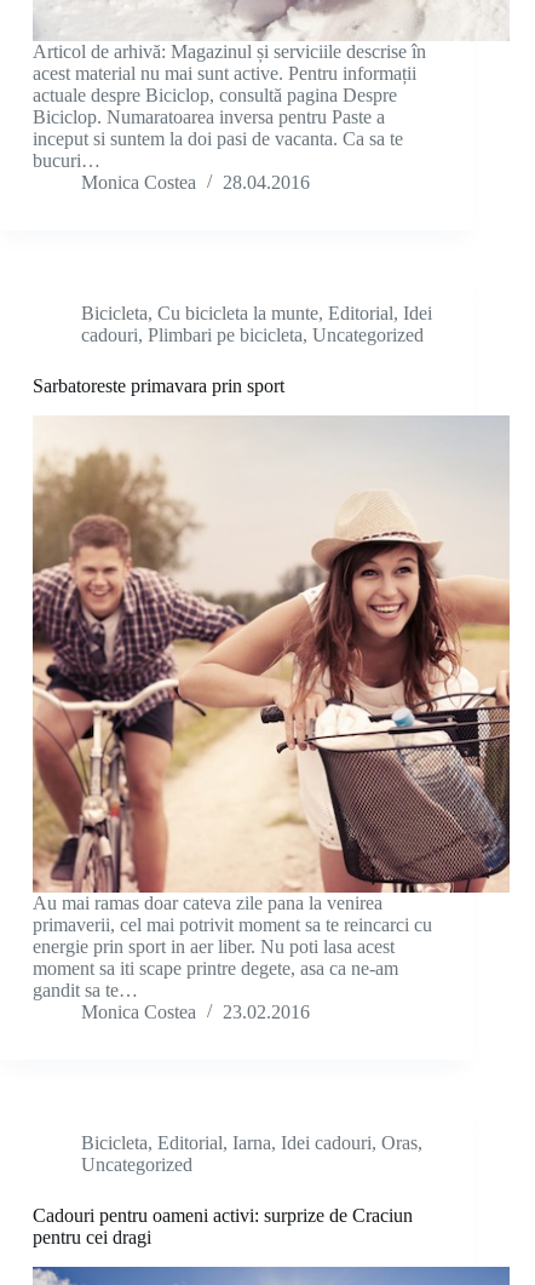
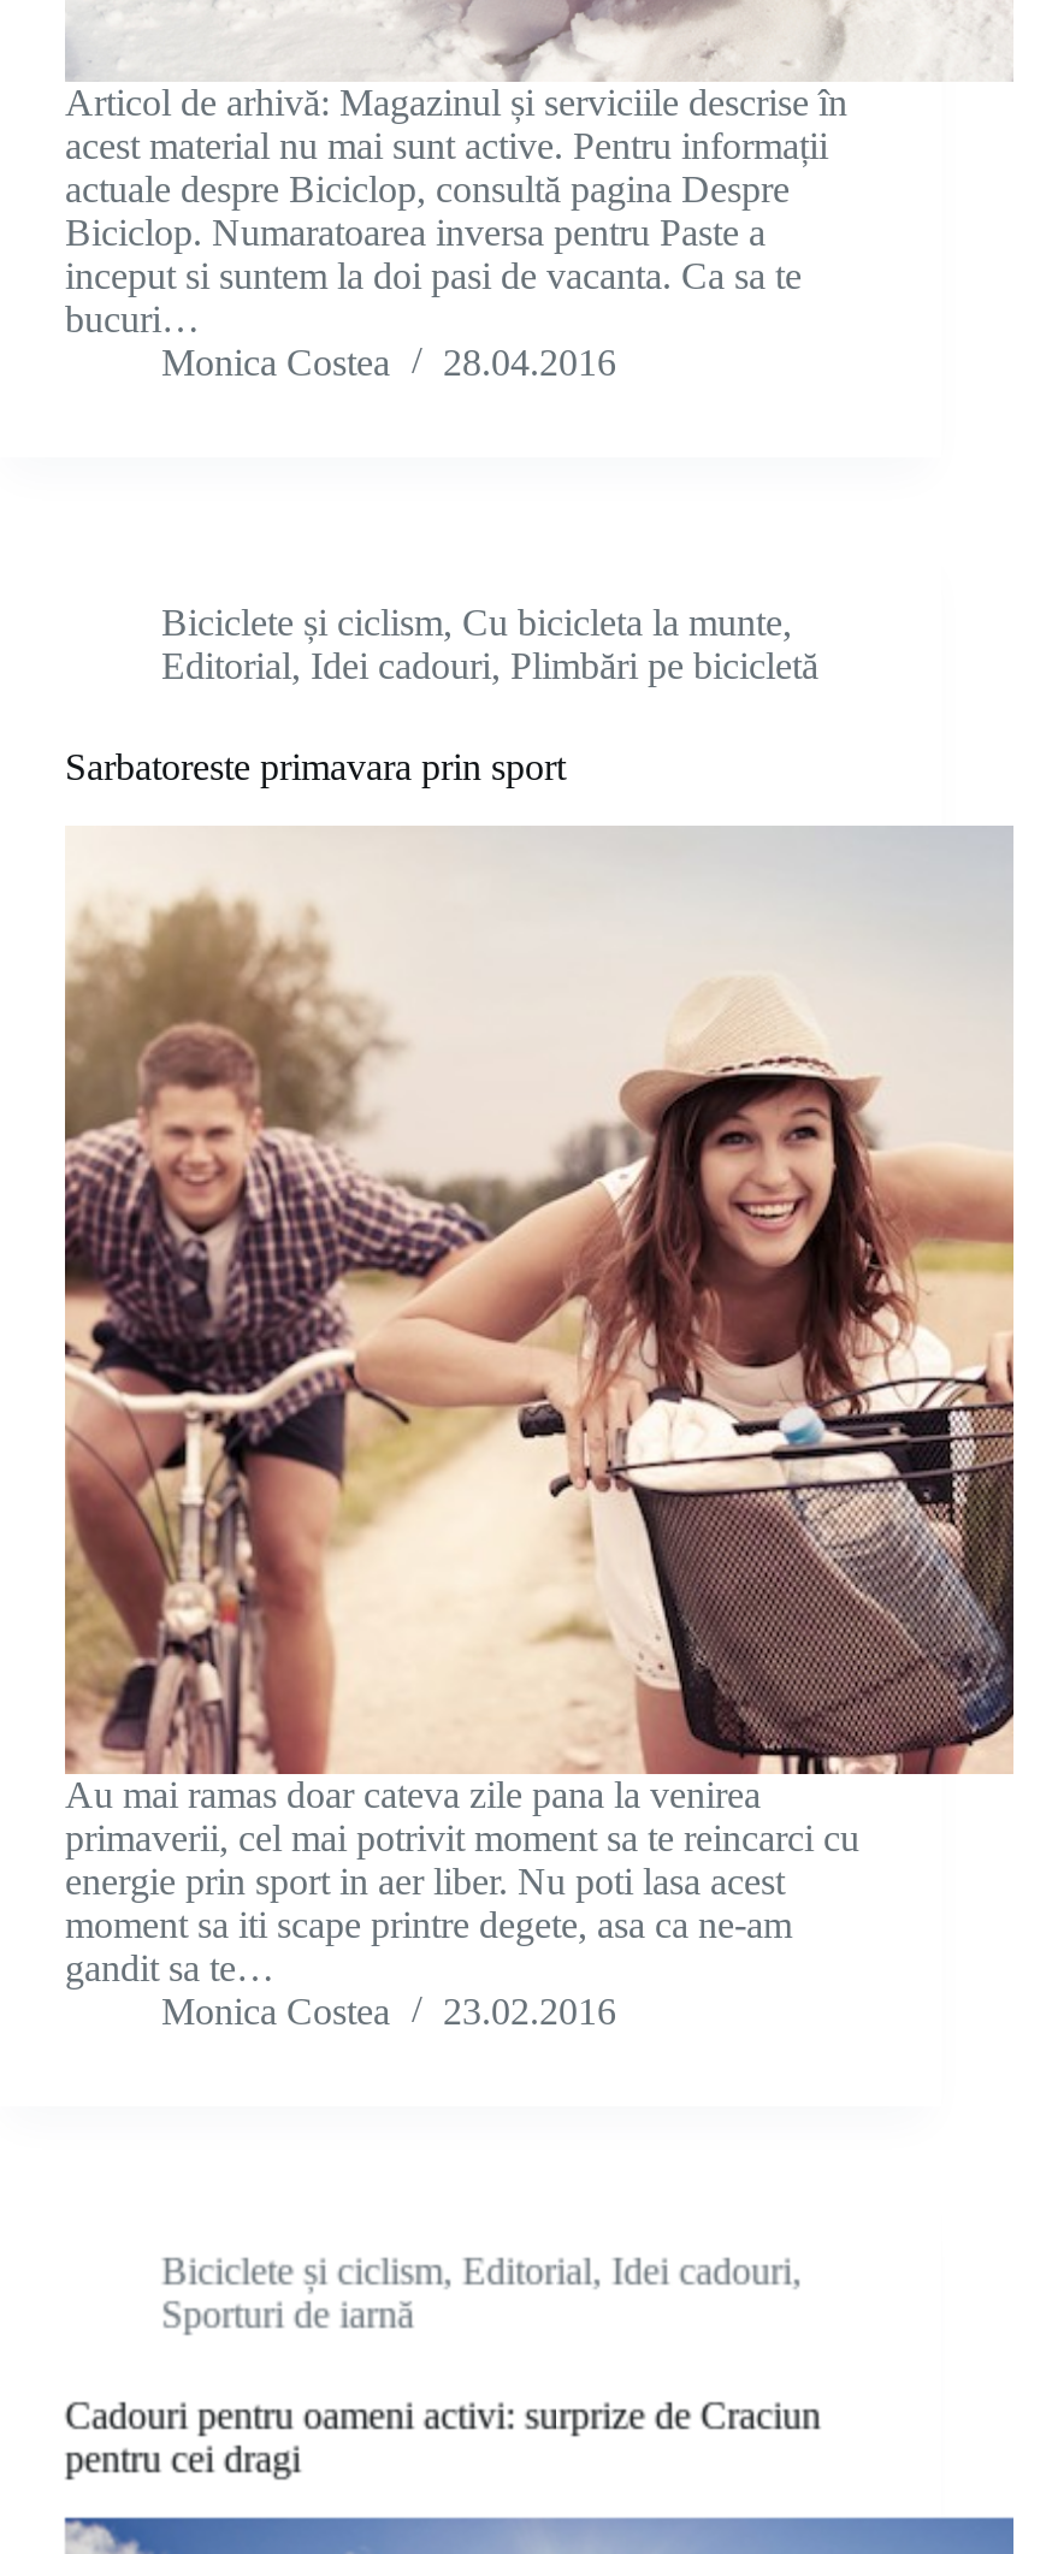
- Bicicleta, Cu bicicleta la munte, Editorial, Idei
- cadouri, Plimbari pe bicicleta, Uncategorized
+ Biciclete și ciclism, Cu bicicleta la munte,
+ Editorial, Idei cadouri, Plimbări pe bicicletă

- Bicicleta, Editorial, Iarna, Idei cadouri, Oras,
- Uncategorized
+ Biciclete și ciclism, Editorial, Idei cadouri,
+ Sporturi de iarnă
